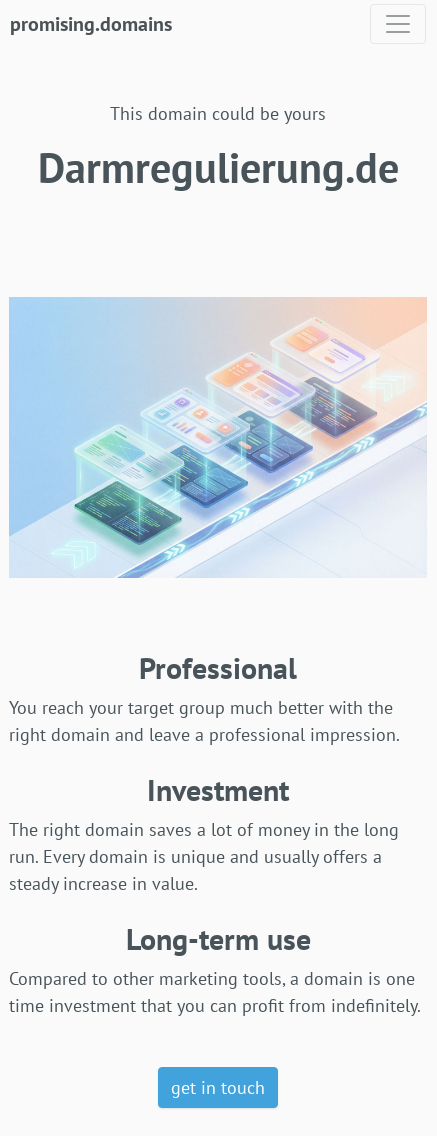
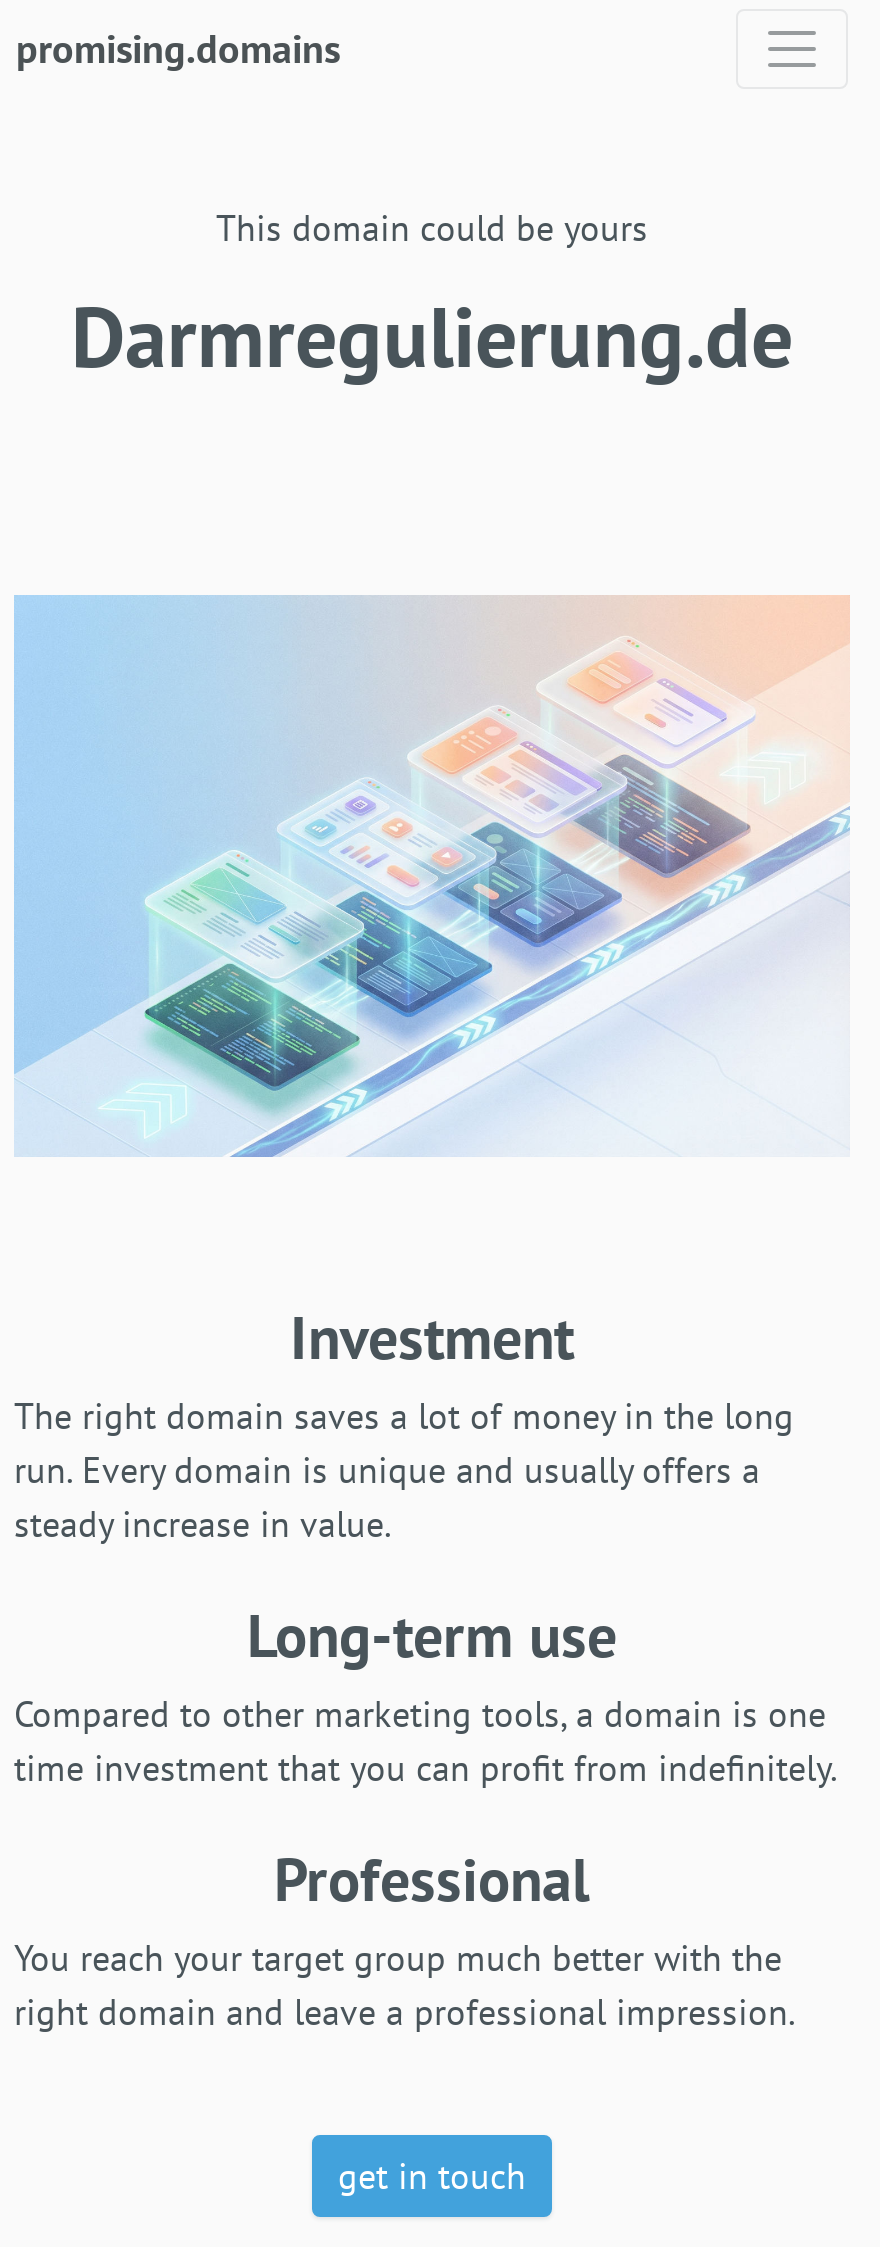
moved down: Professional | You reach your target group much better with the | right domain and leave a professional impression.

moved up: Investment | The right domain saves a lot of money in the long | run. Every domain is unique and usually offers a | steady increase in value. | Long-term use | Compared to other marketing tools, a domain is one | time investment that you can profit from indefinitely.
